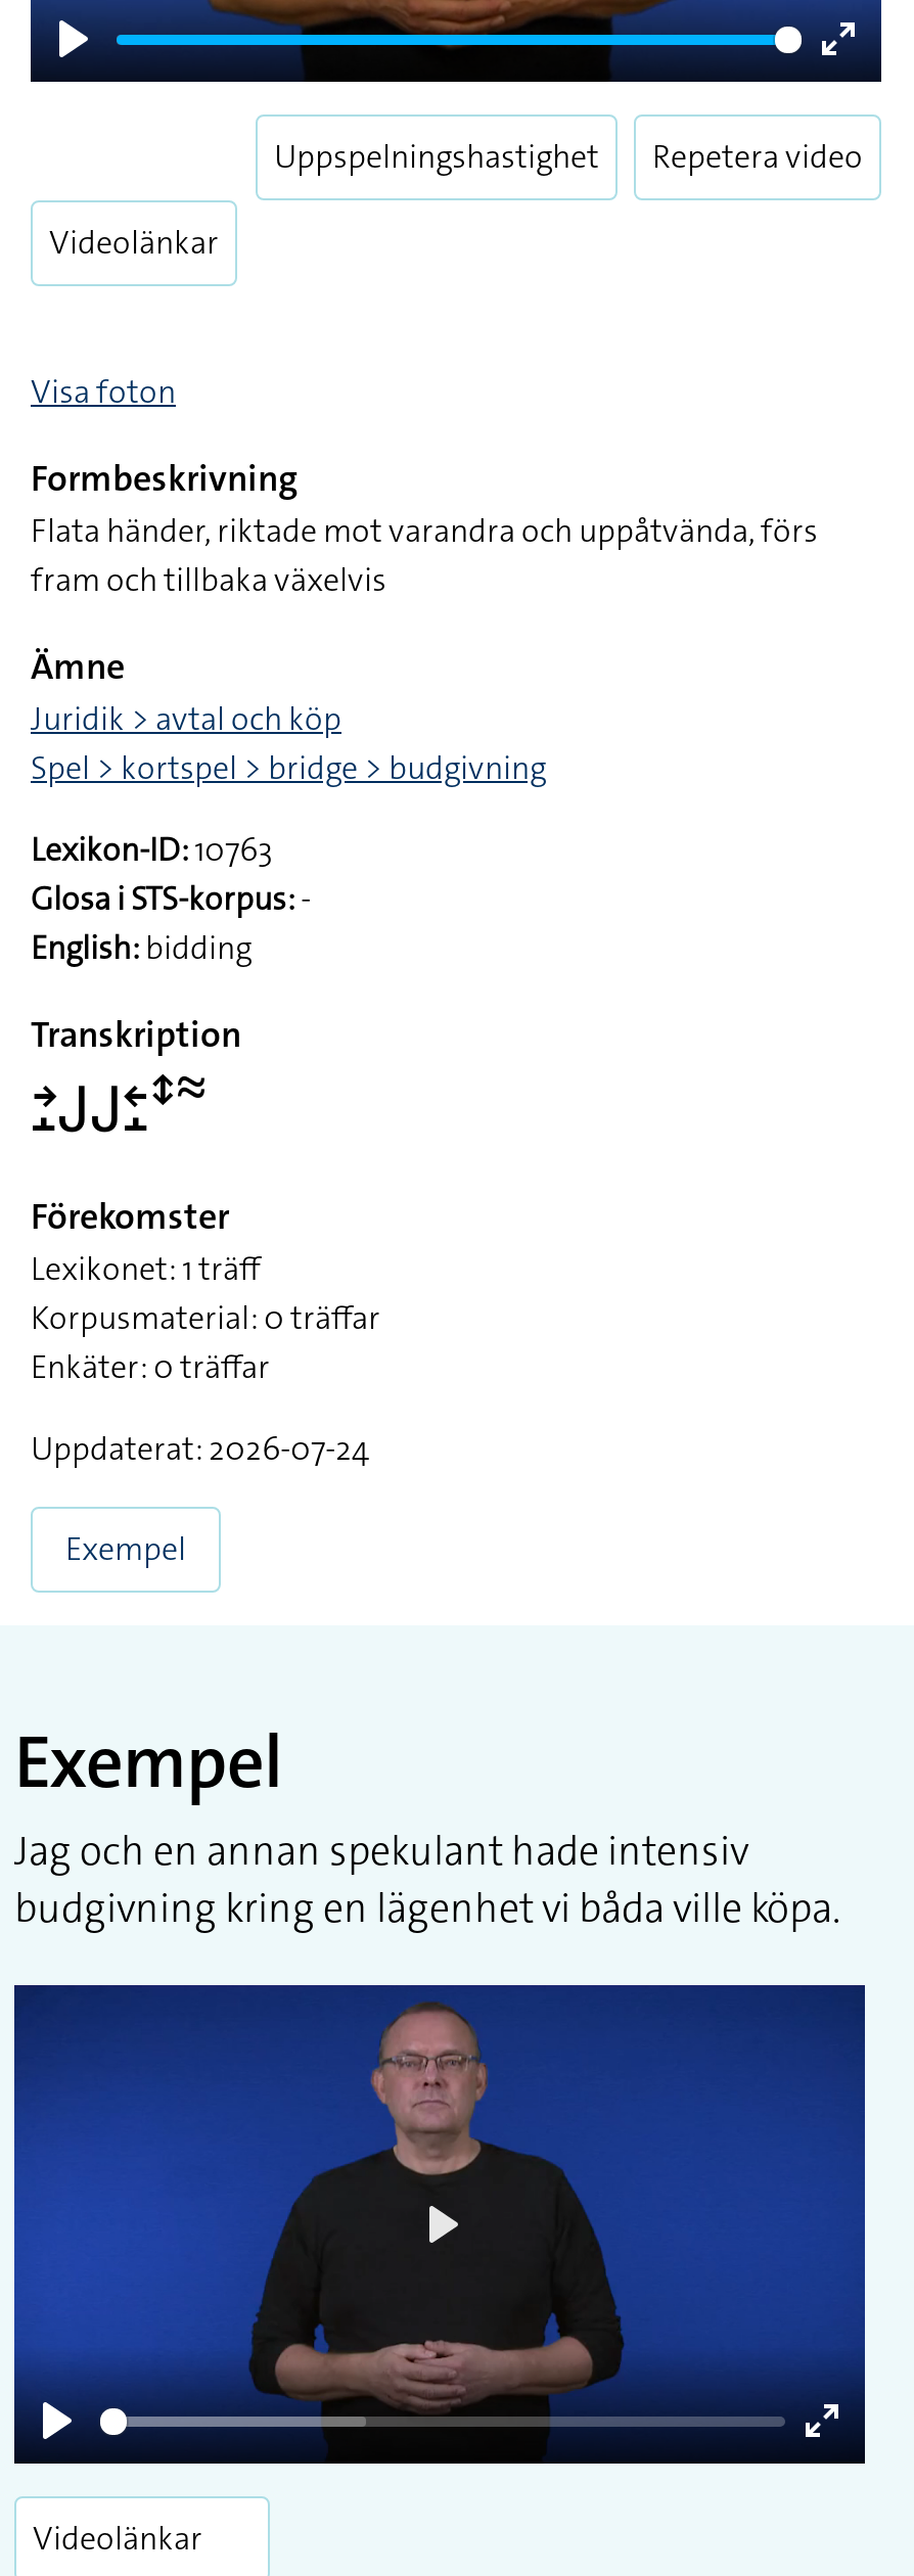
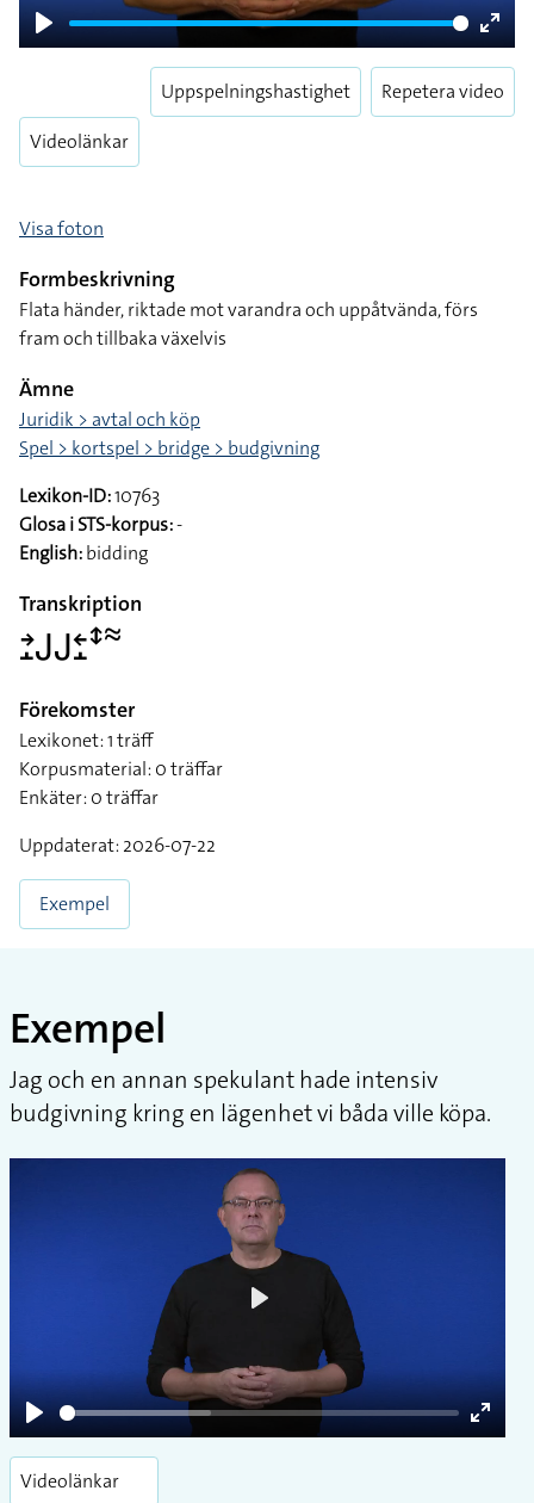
- Uppdaterat: 2026-07-24
+ Uppdaterat: 2026-07-22
